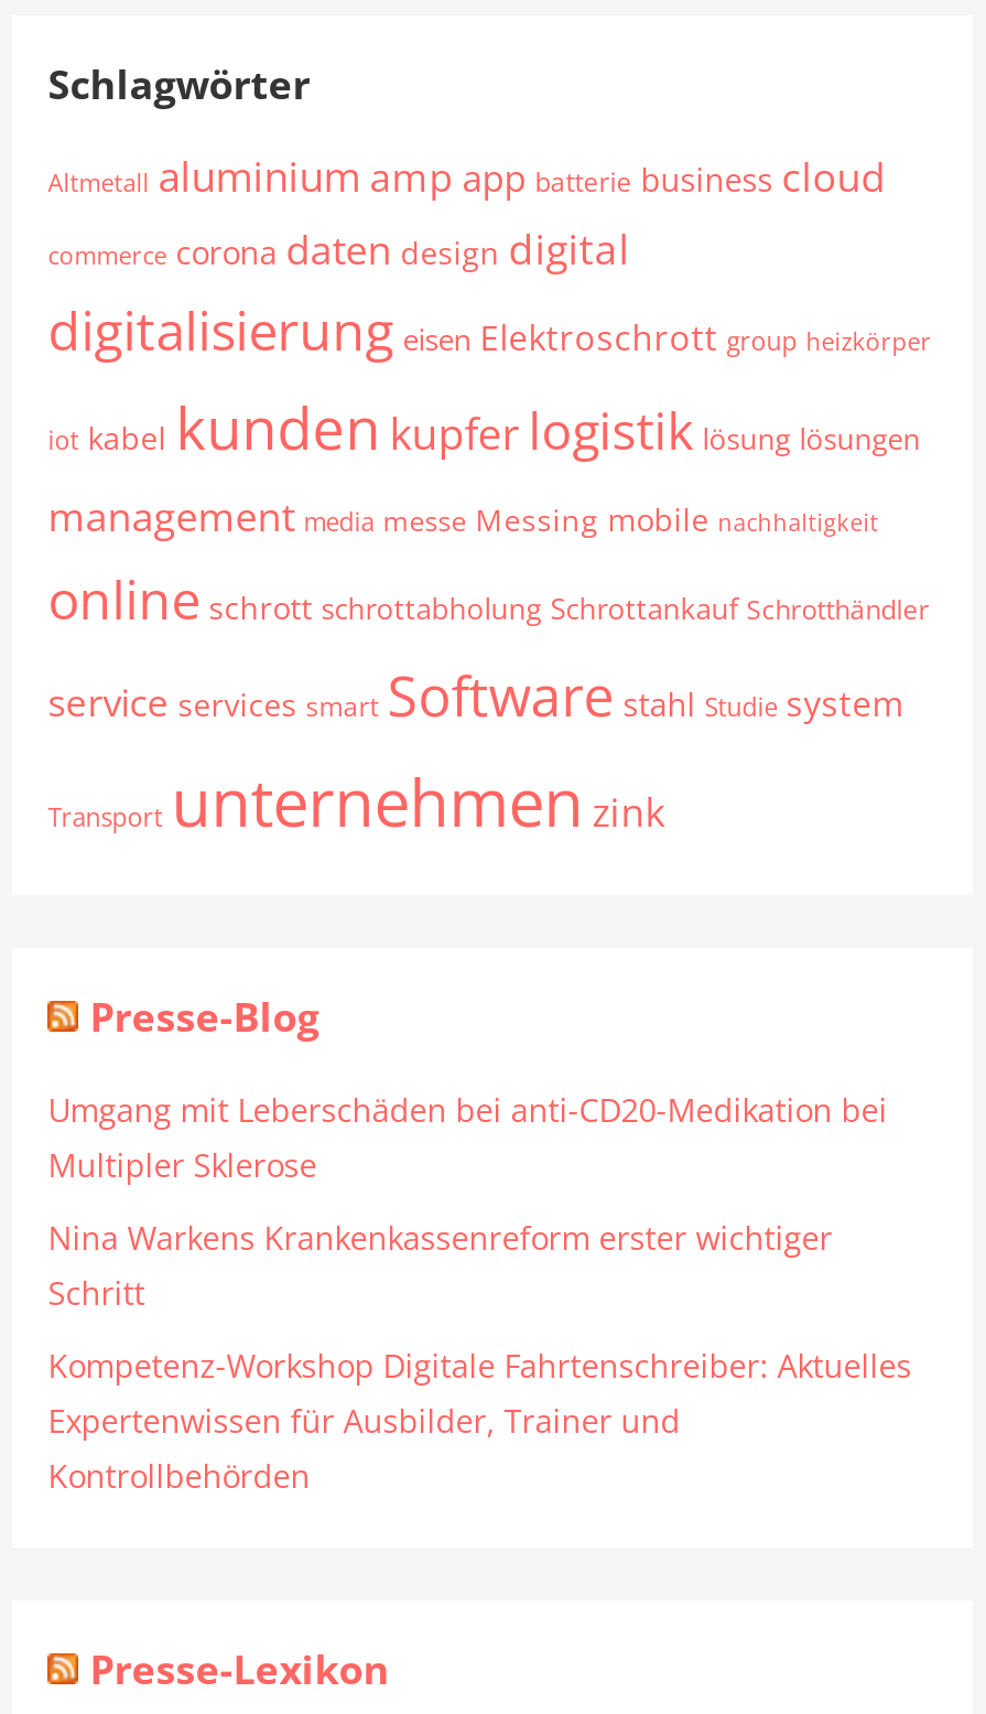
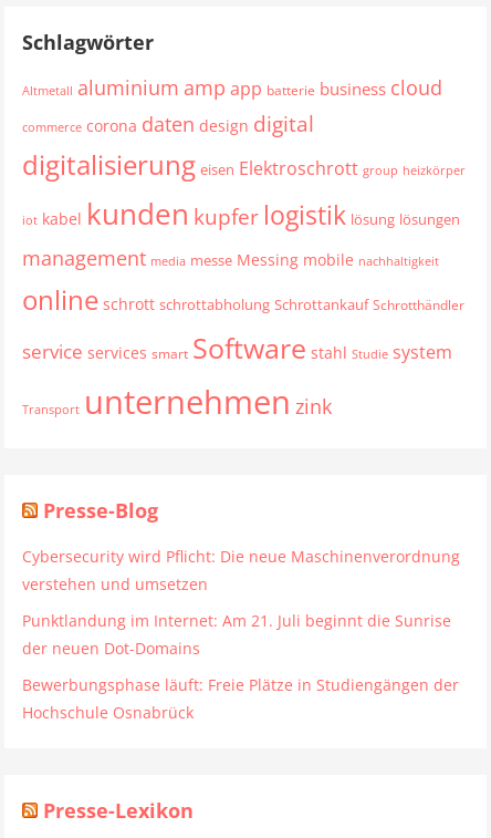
- Umgang mit Leberschäden bei anti-CD20-Medikation bei
- Multipler Sklerose
+ Cybersecurity wird Pflicht: Die neue Maschinenverordnung
+ verstehen und umsetzen

- Nina Warkens Krankenkassenreform erster wichtiger
- Schritt
+ Punktlandung im Internet: Am 21. Juli beginnt die Sunrise
+ der neuen Dot-Domains

- Kompetenz-Workshop Digitale Fahrtenschreiber: Aktuelles
- Expertenwissen für Ausbilder, Trainer und
- Kontrollbehörden
+ Bewerbungsphase läuft: Freie Plätze in Studiengängen der
+ Hochschule Osnabrück
